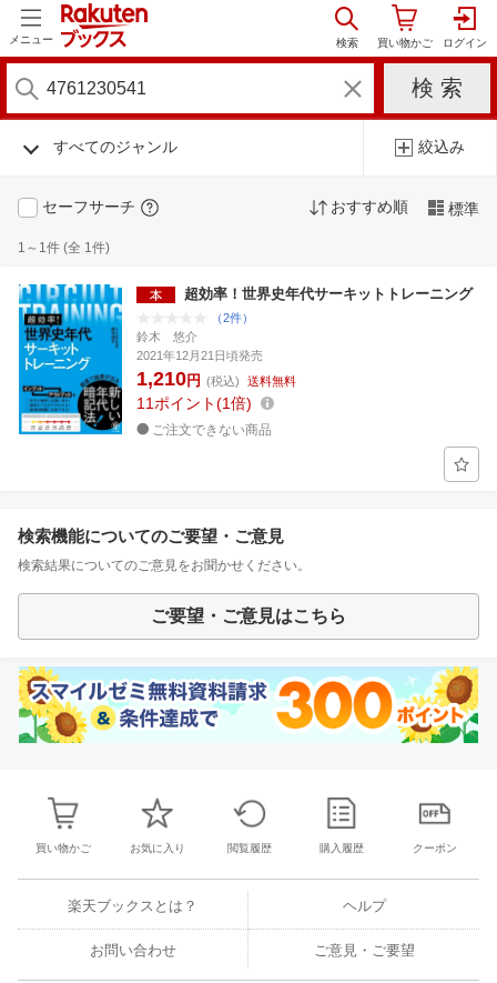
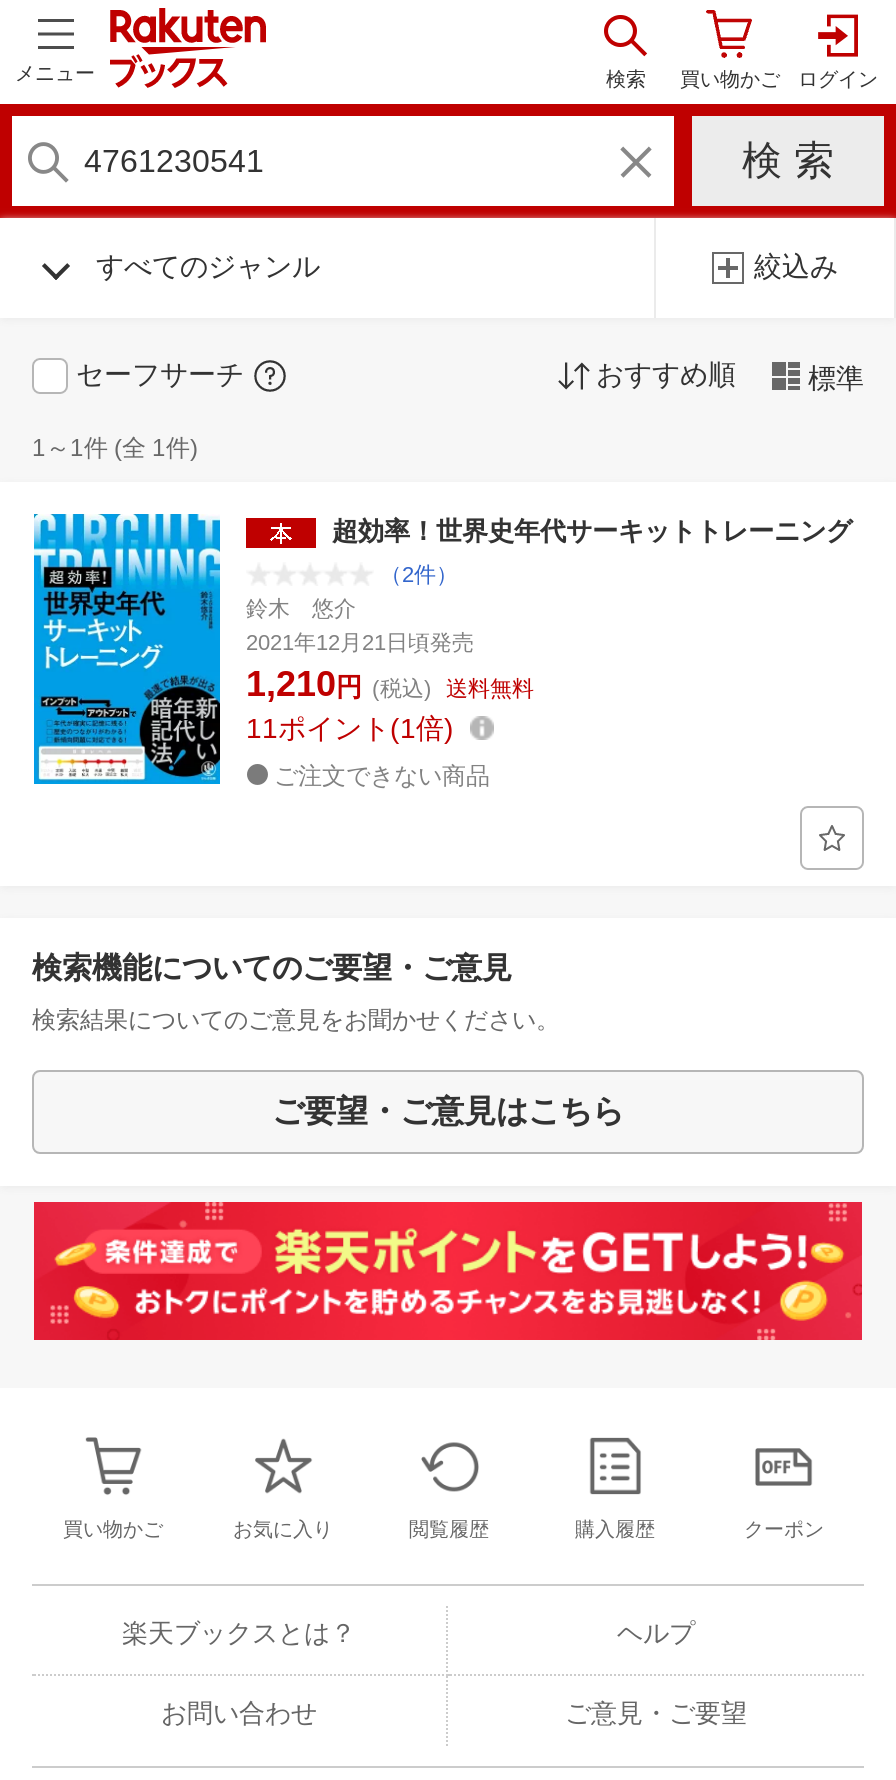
- [image]
+ [image]
